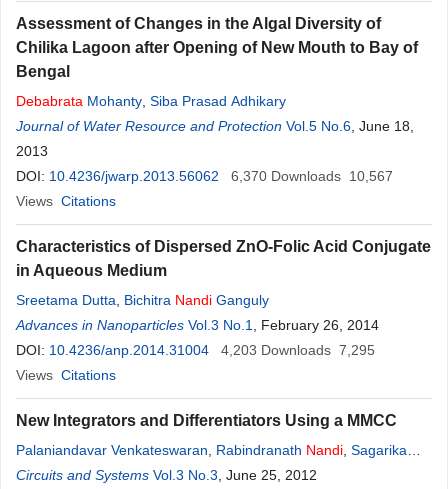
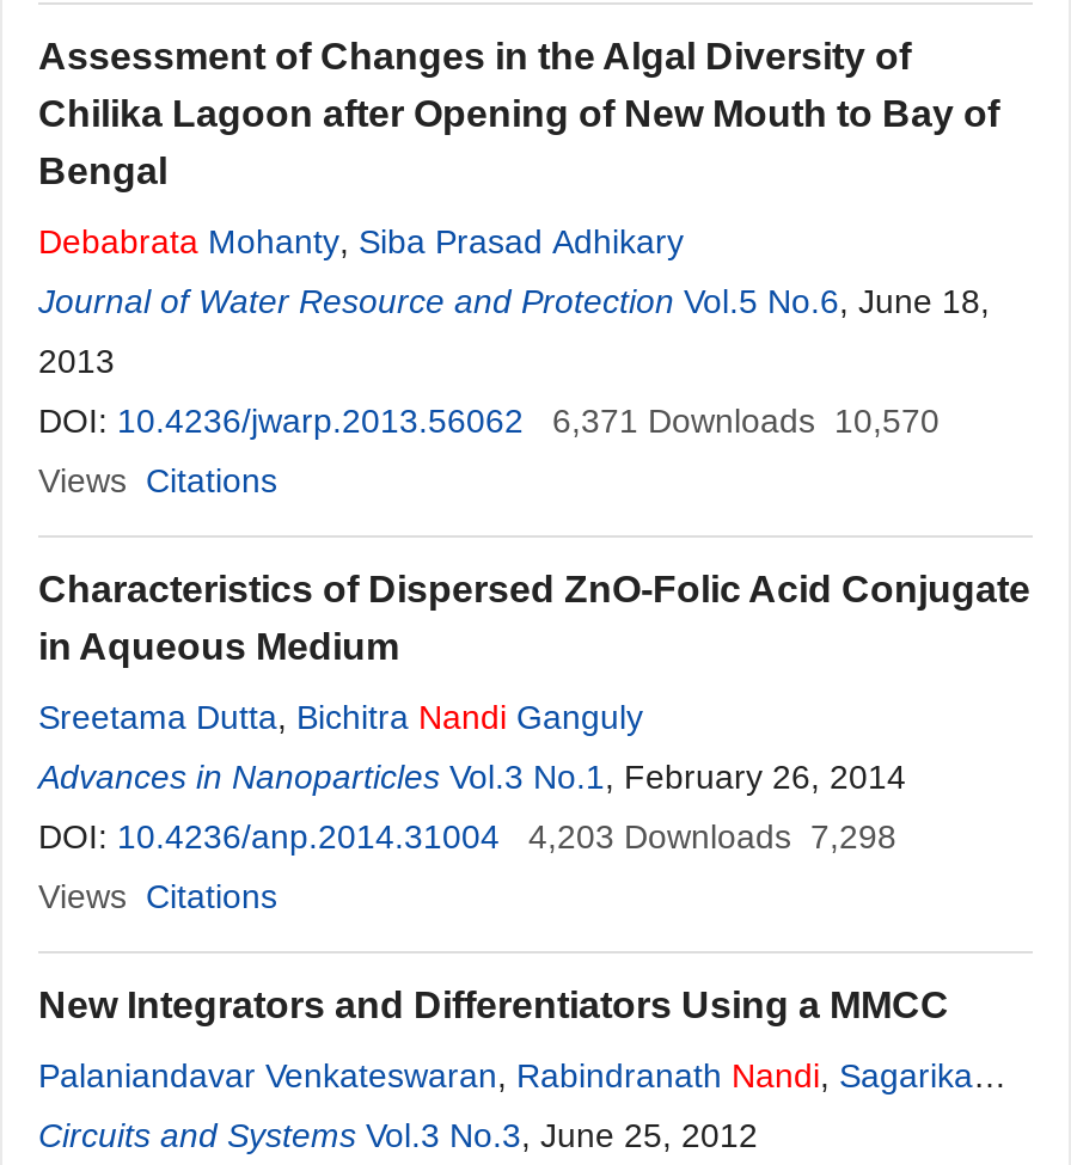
- DOI: 10.4236/jwarp.2013.56062 6,370 Downloads 10,567
+ DOI: 10.4236/jwarp.2013.56062 6,371 Downloads 10,570

- DOI: 10.4236/anp.2014.31004 4,203 Downloads 7,295
+ DOI: 10.4236/anp.2014.31004 4,203 Downloads 7,298
